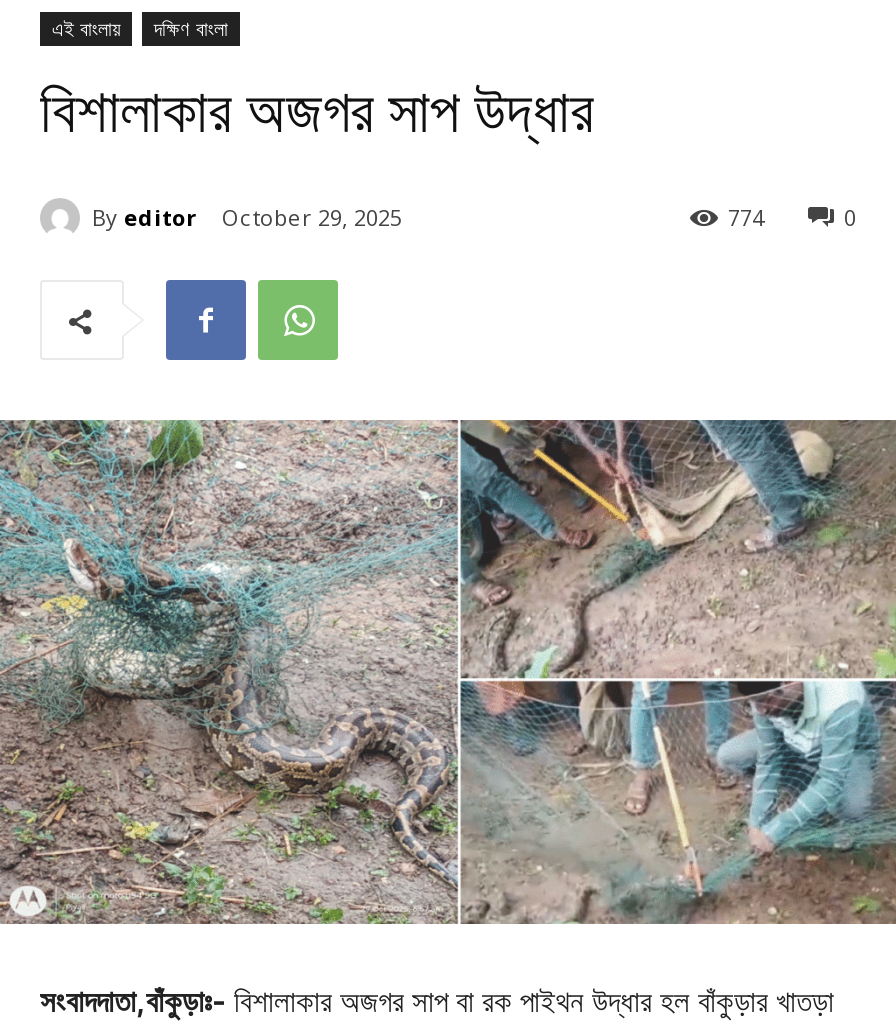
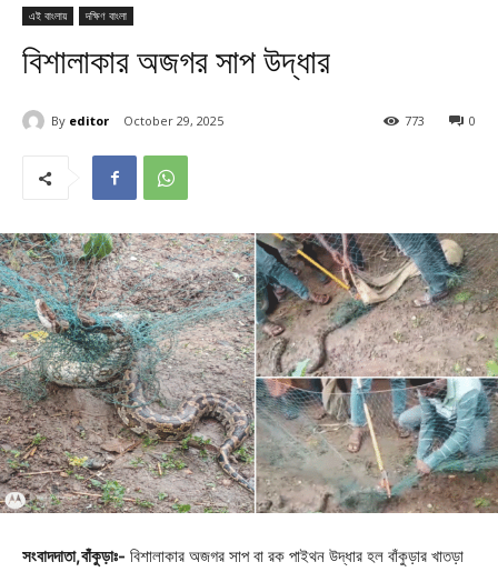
- 774
+ 773
